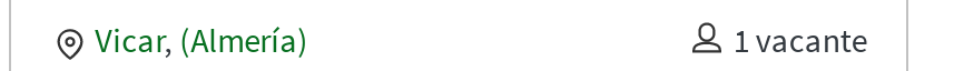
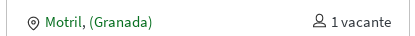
- Vicar, (Almería)
+ Motril, (Granada)
